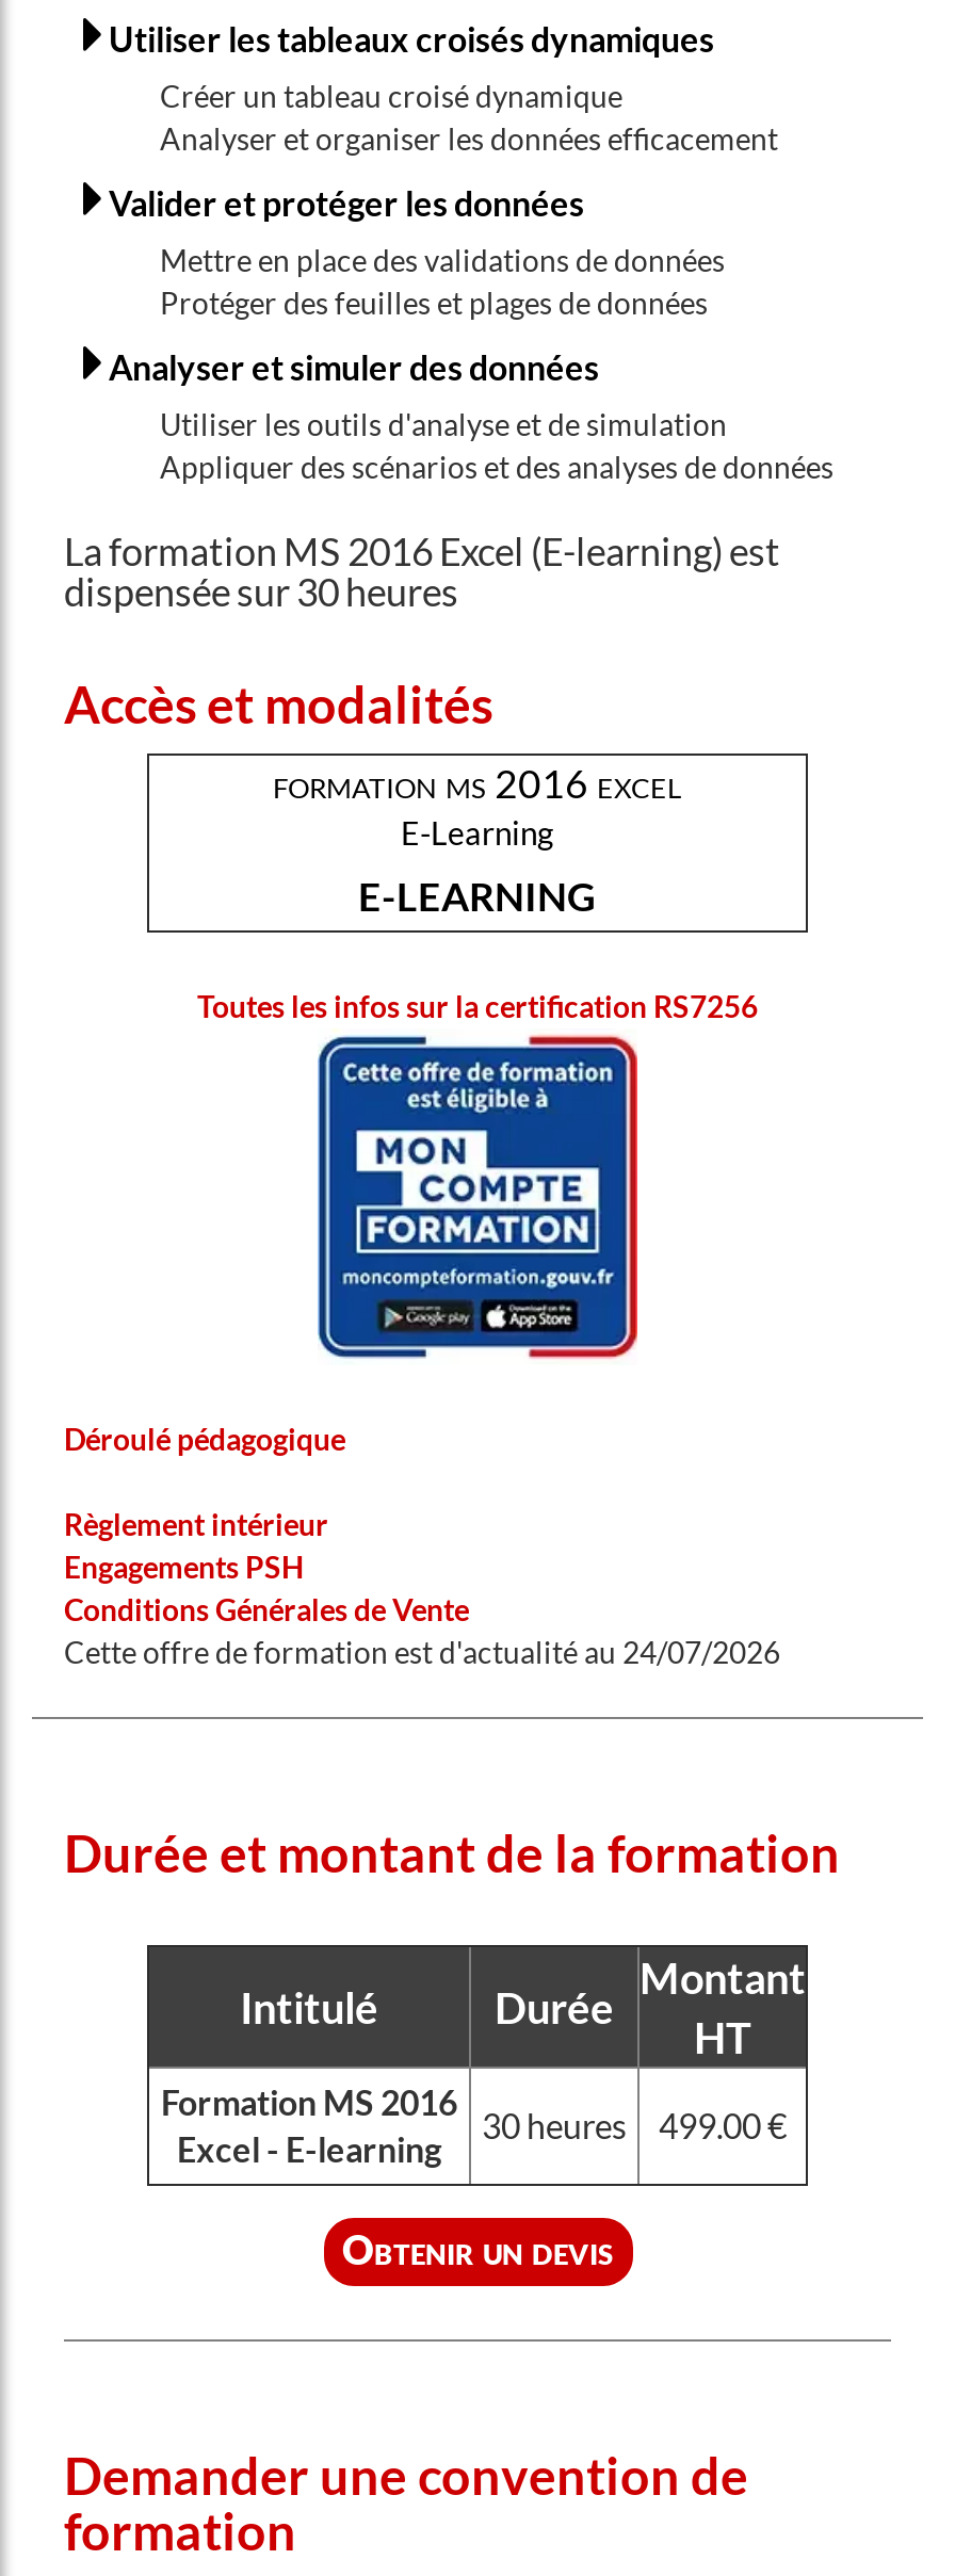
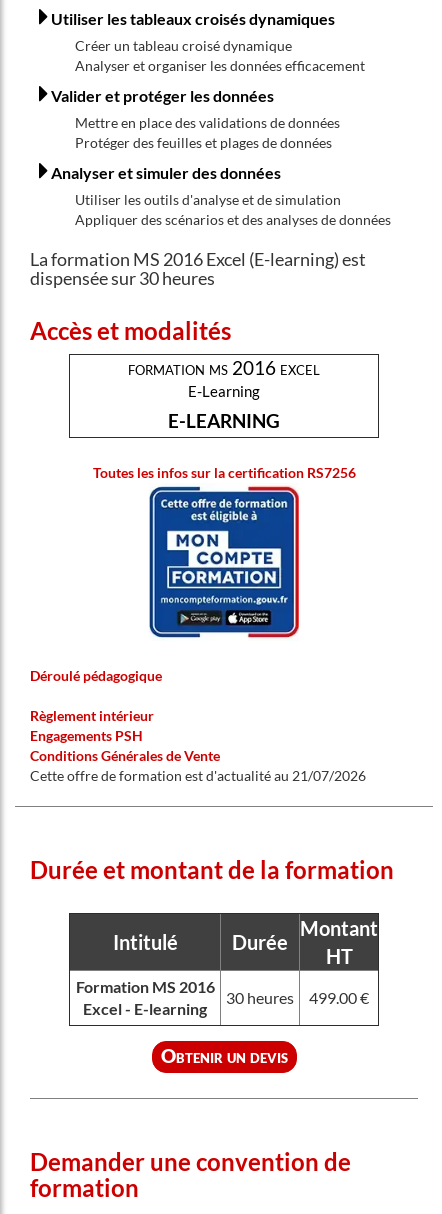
- Cette offre de formation est d'actualité au 24/07/2026
+ Cette offre de formation est d'actualité au 21/07/2026
